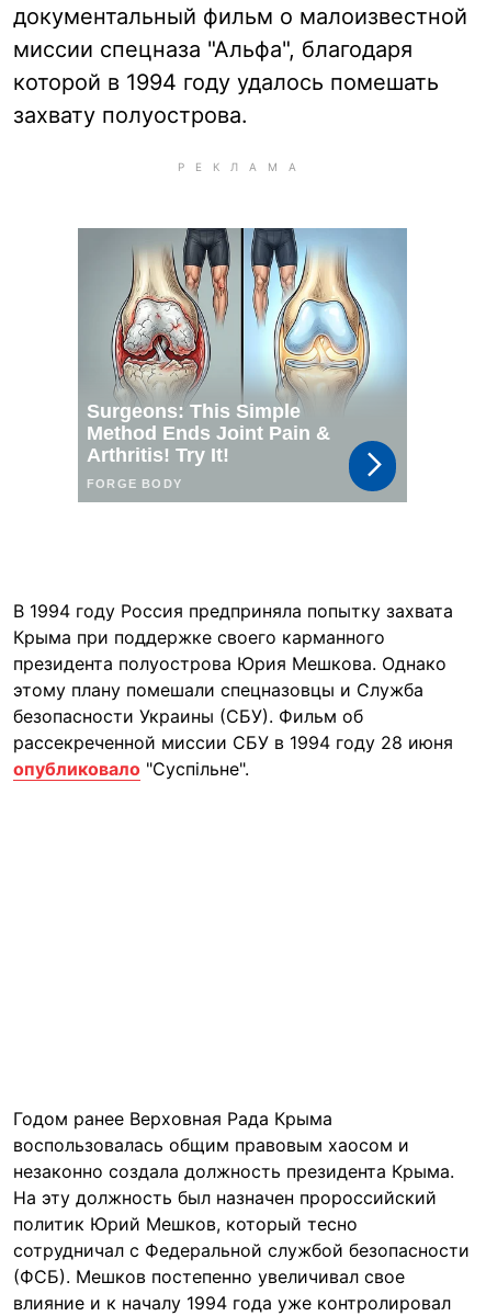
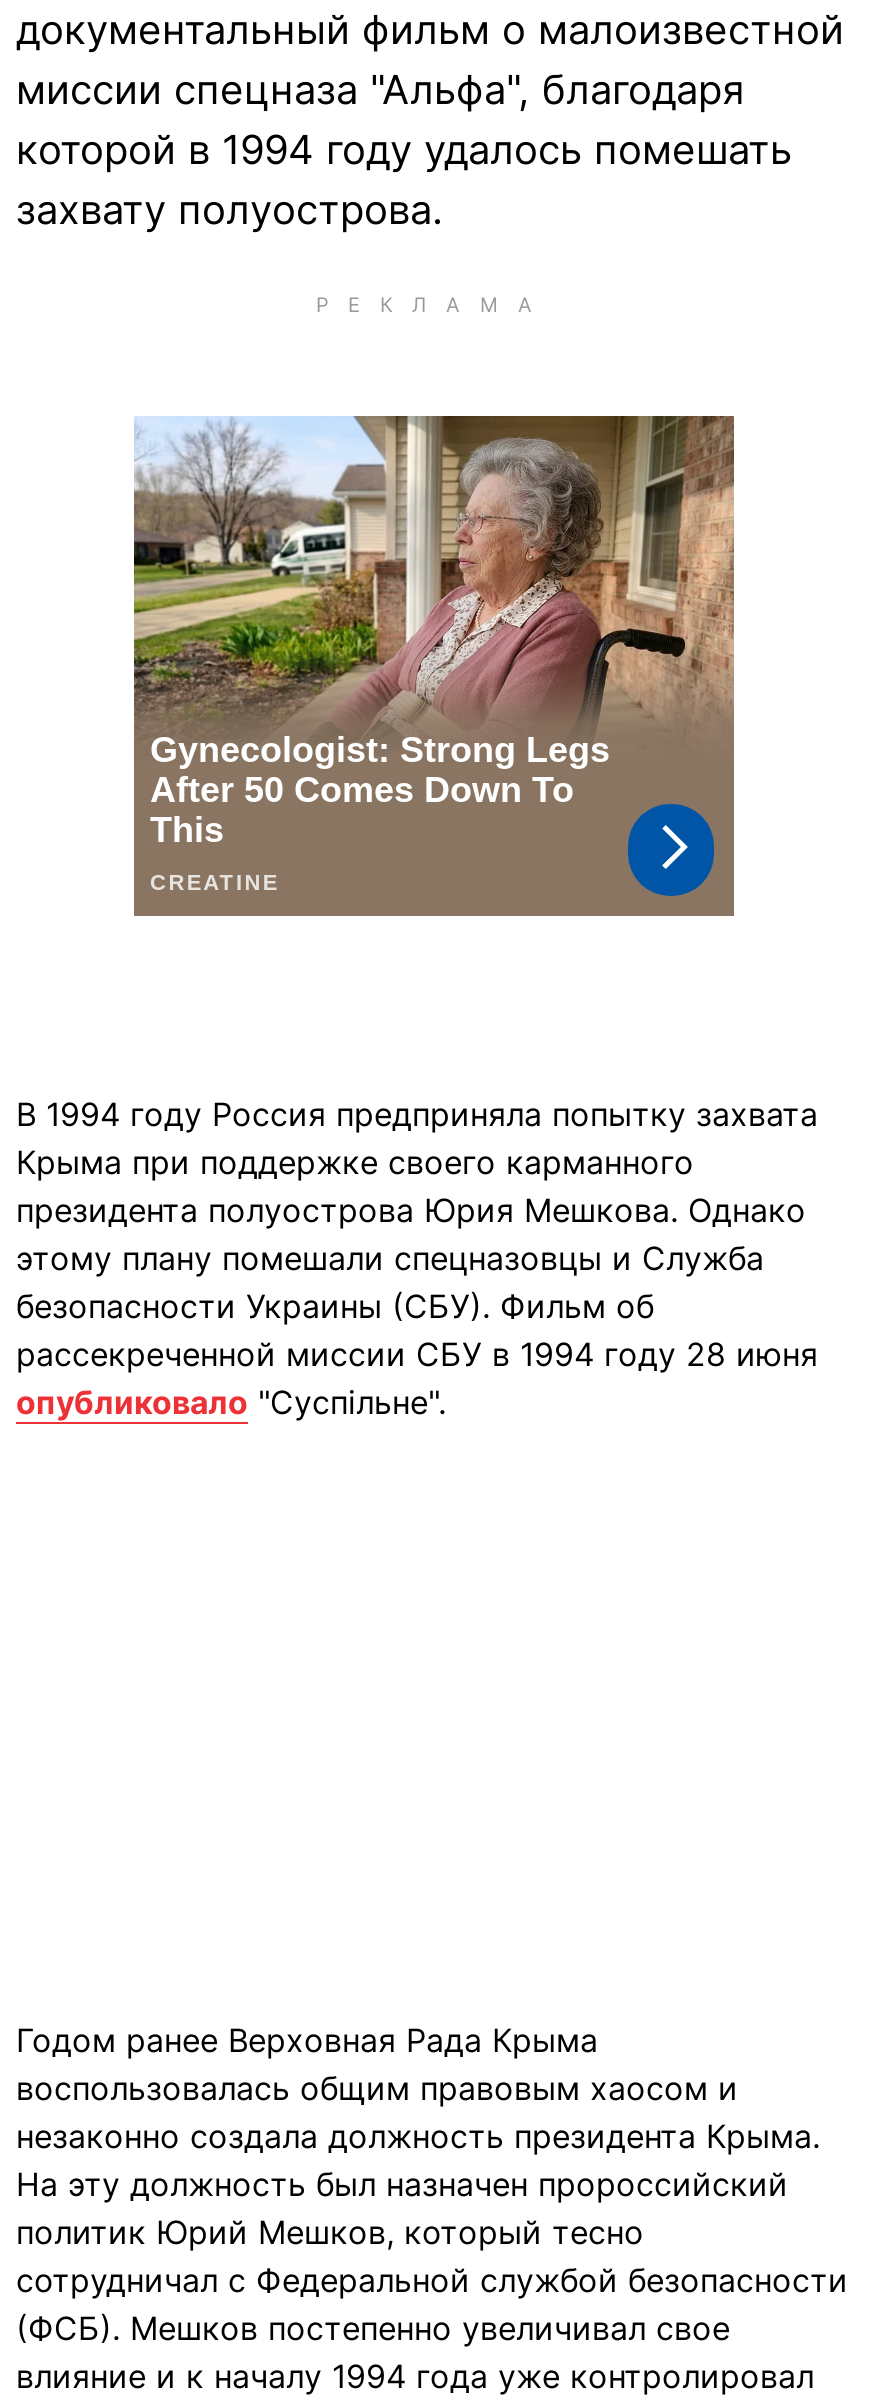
- [image]
+ [image]
